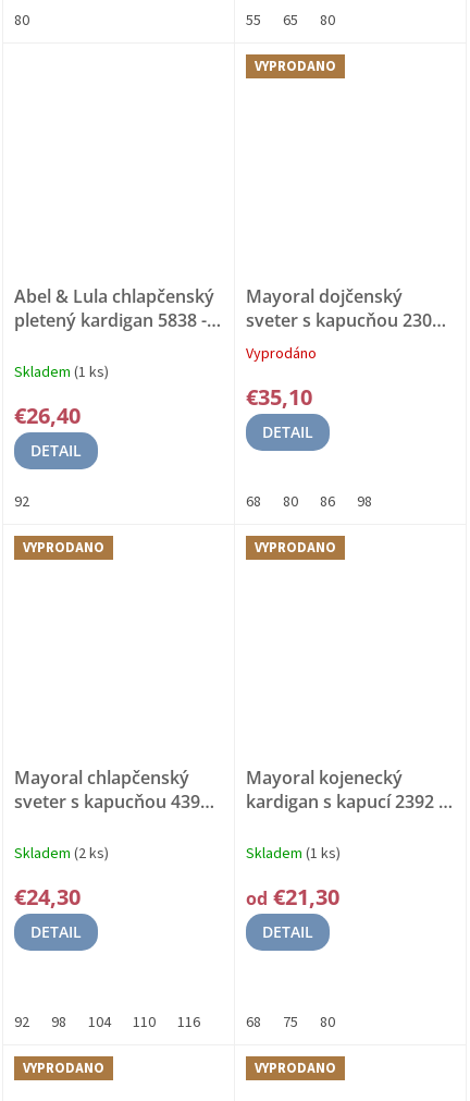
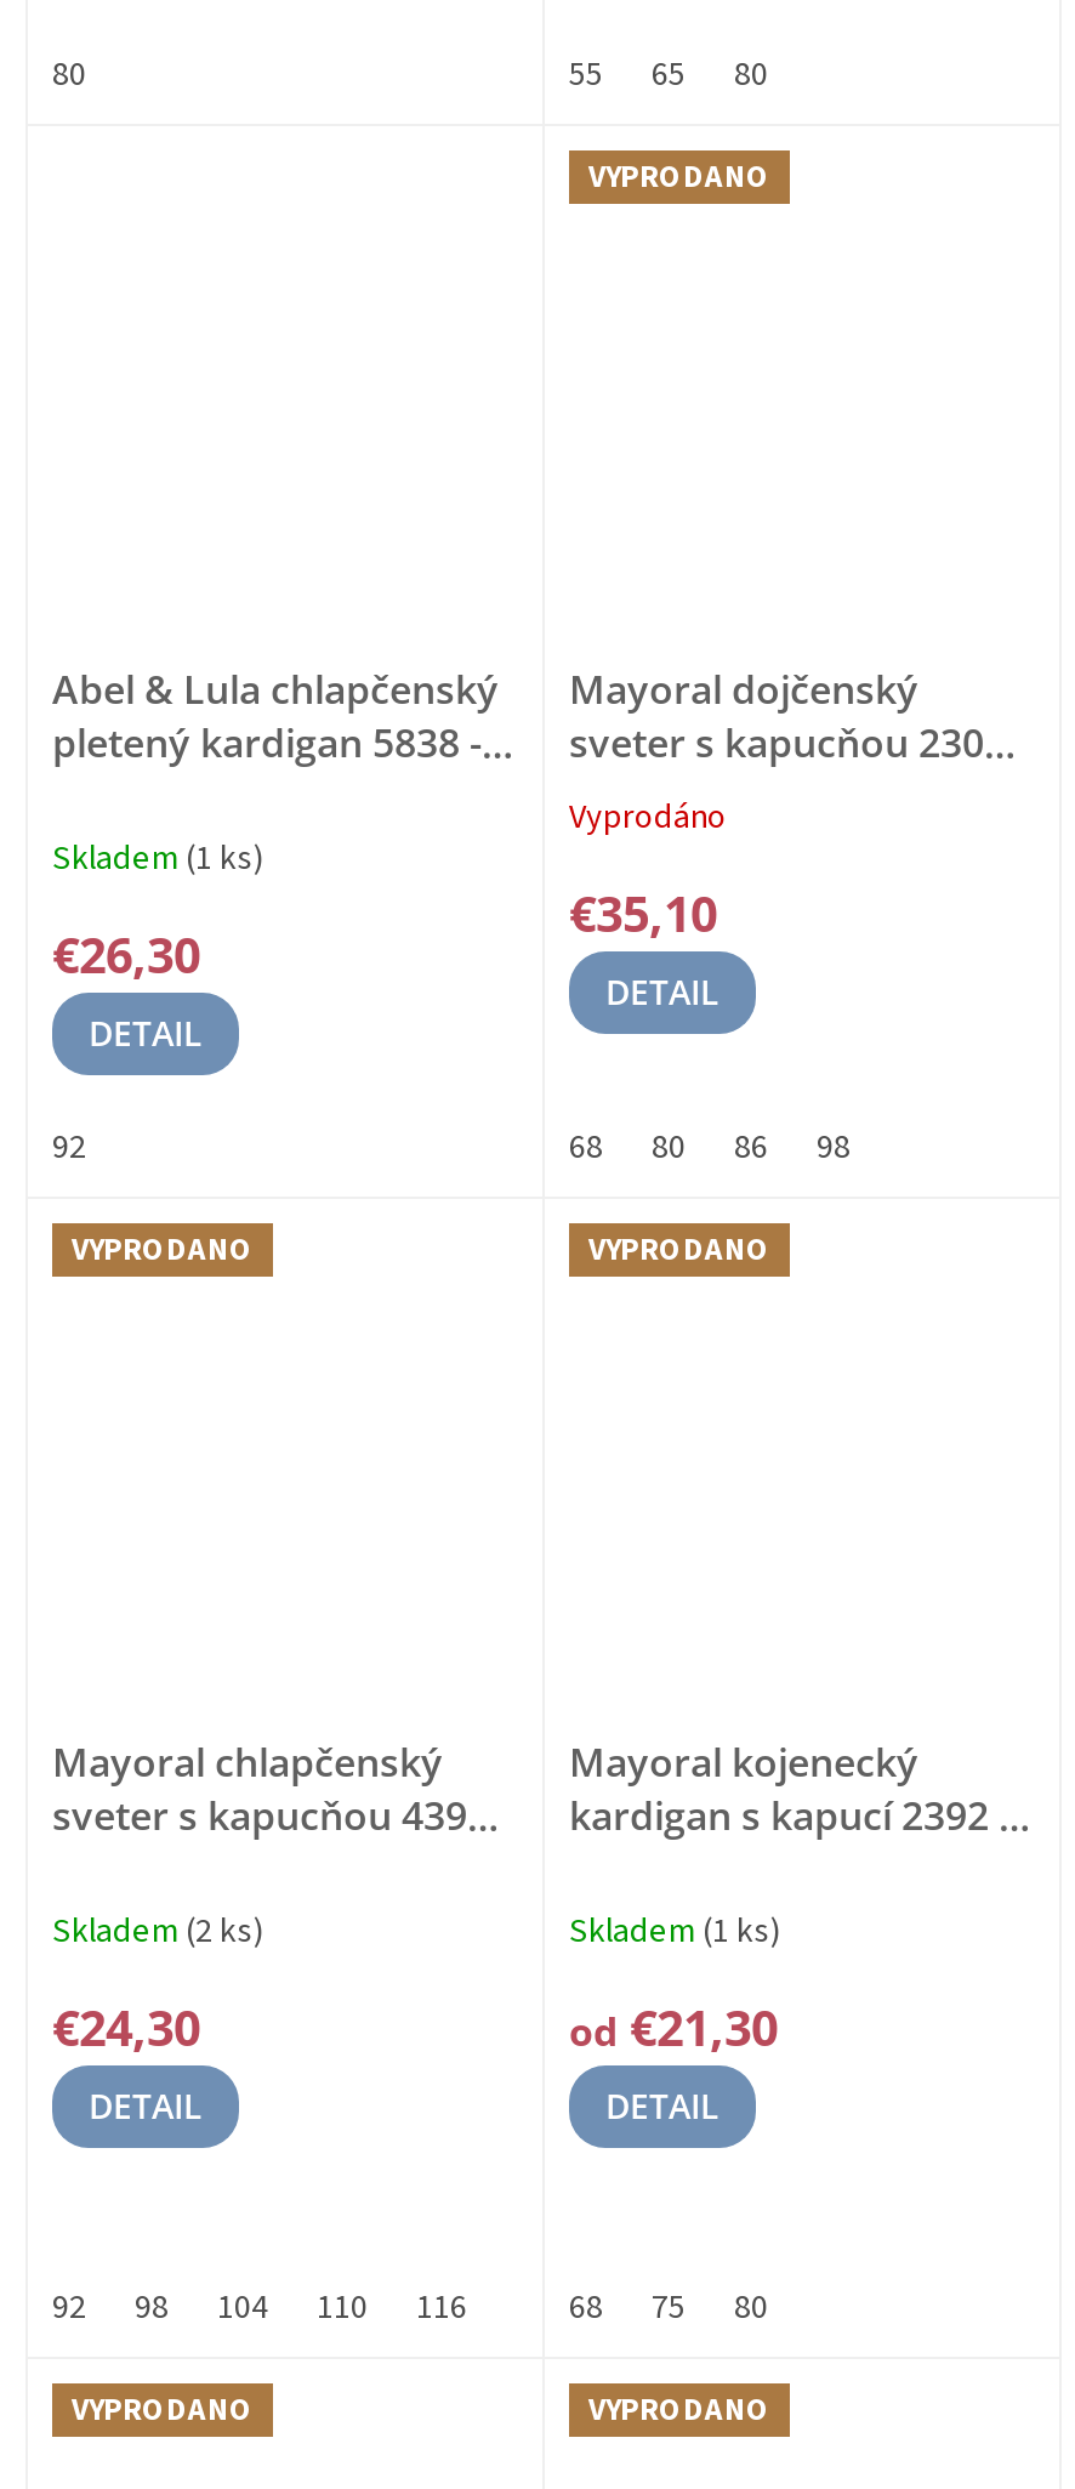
- €26,40
+ €26,30
